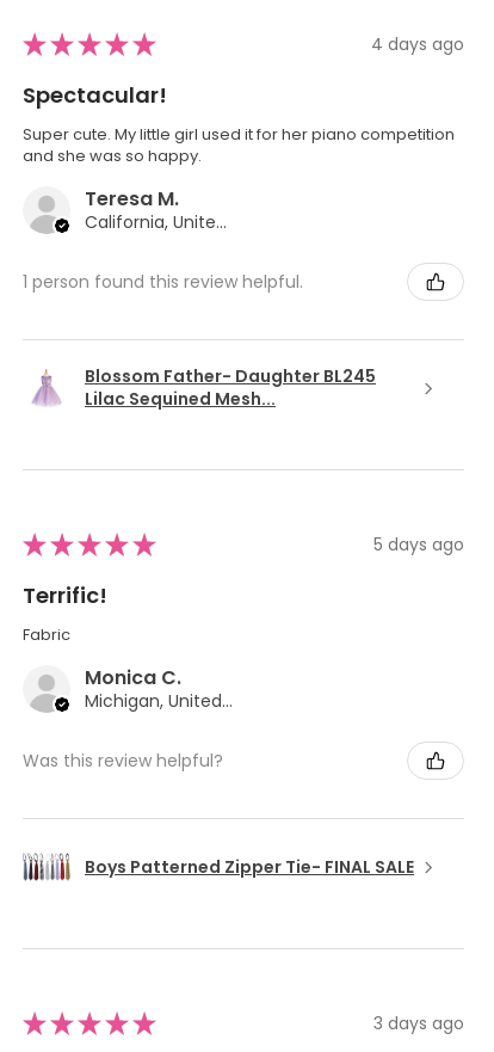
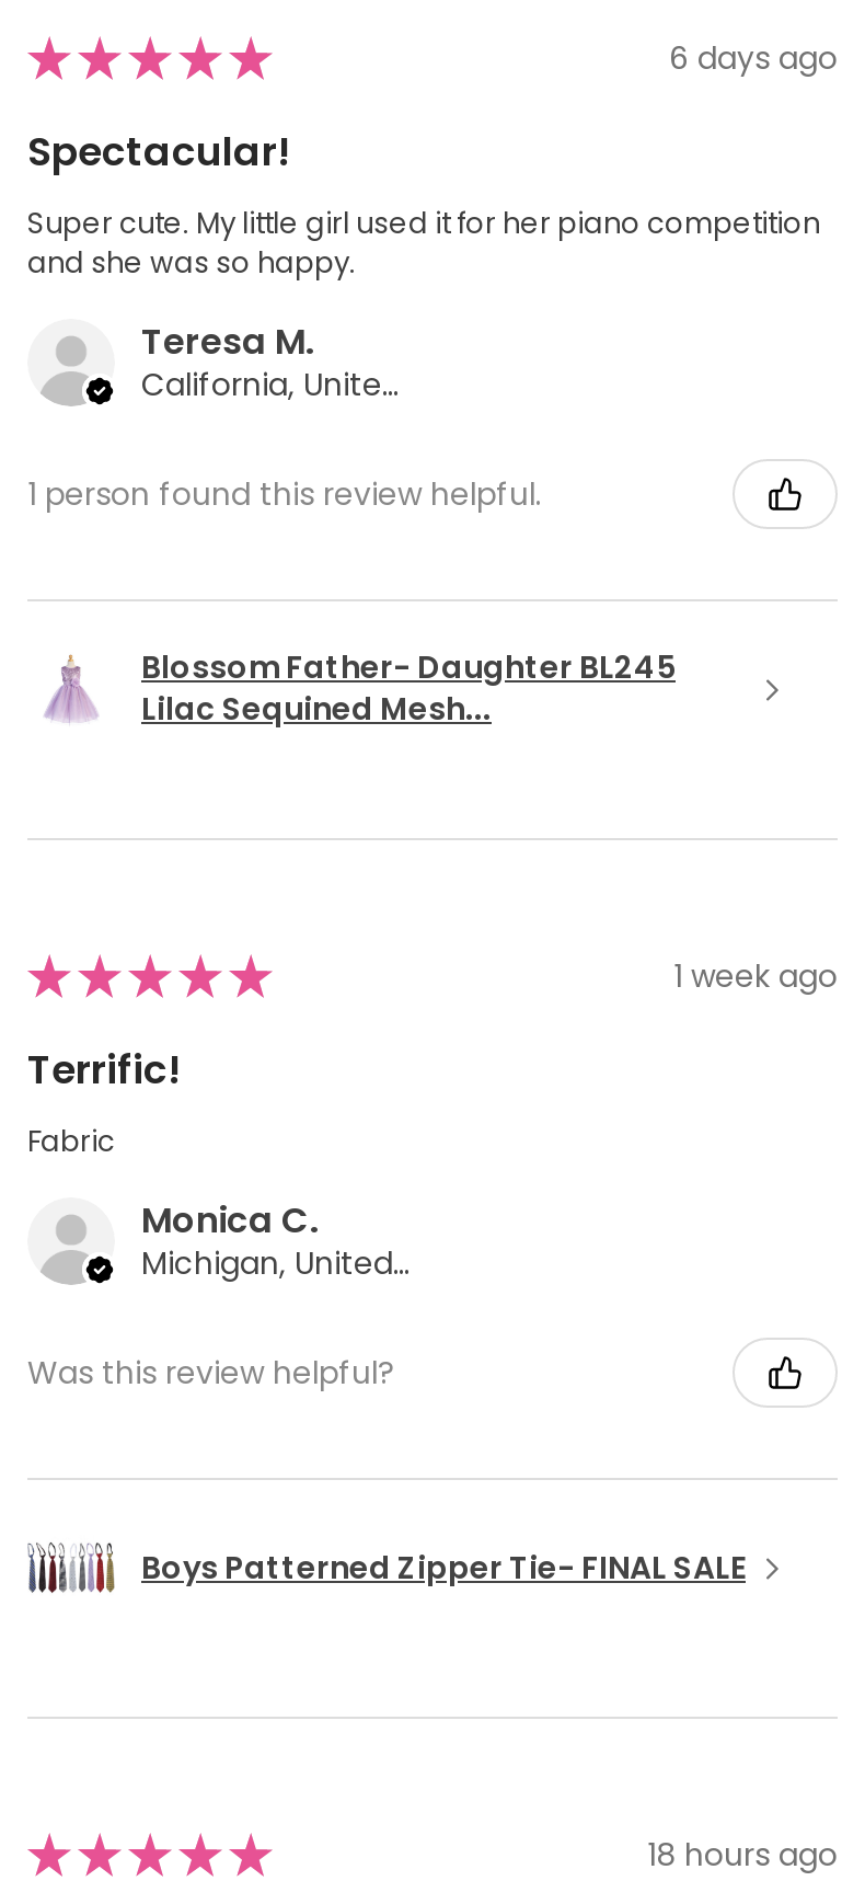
- 4 days ago
+ 6 days ago

- 5 days ago
+ 1 week ago

- 3 days ago
+ 18 hours ago
